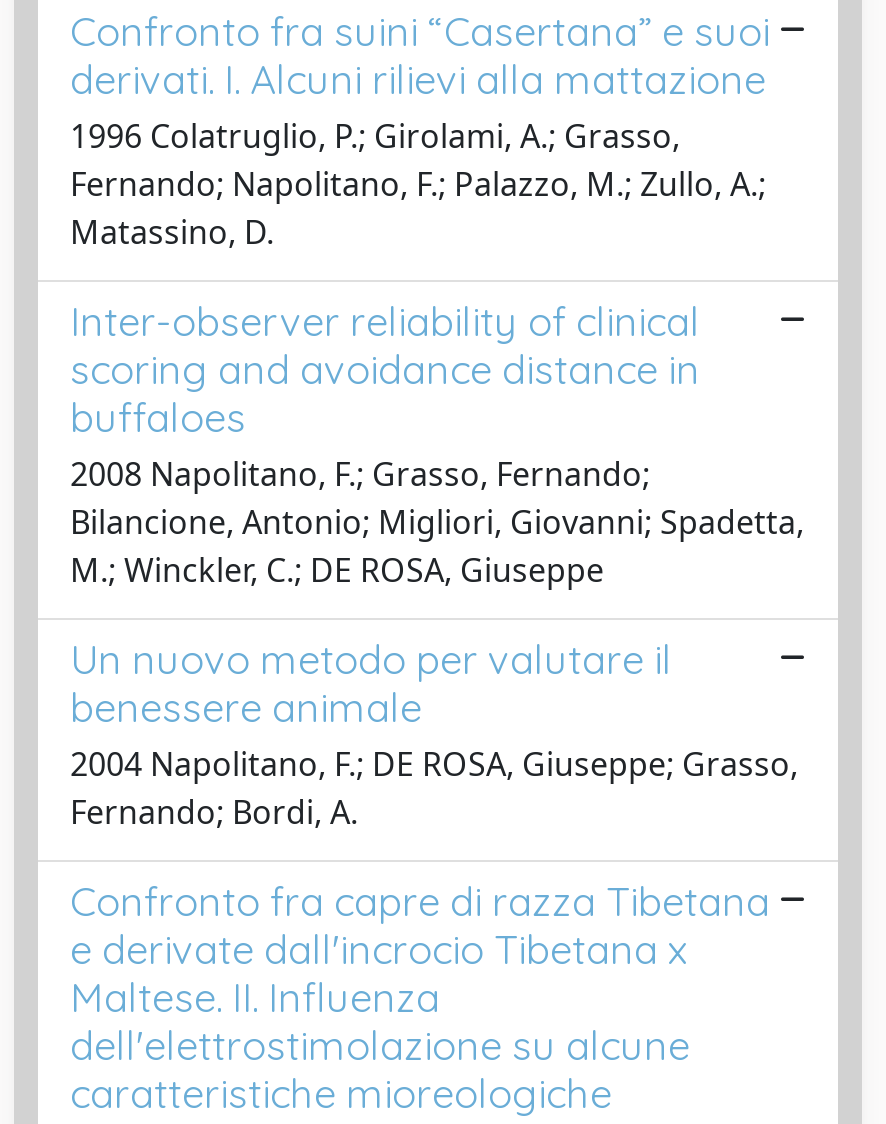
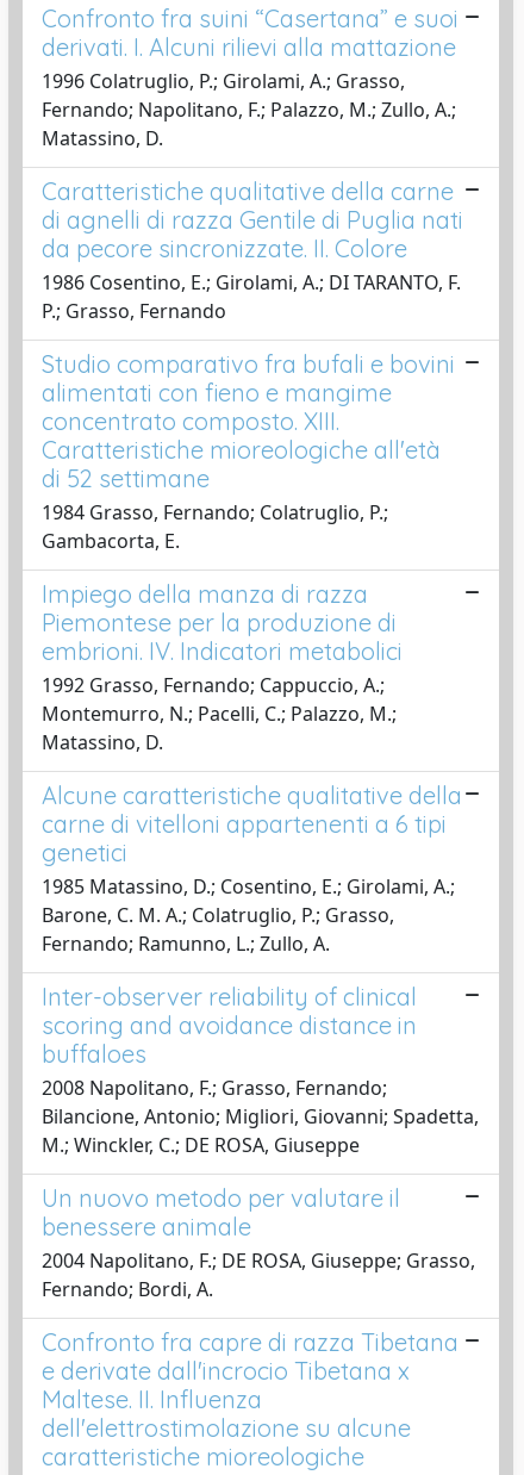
+ Caratteristiche qualitative della carne
+ di agnelli di razza Gentile di Puglia nati
+ da pecore sincronizzate. II. Colore
+ 1986 Cosentino, E.; Girolami, A.; DI TARANTO, F.
+ P.; Grasso, Fernando
+ Studio comparativo fra bufali e bovini
+ alimentati con fieno e mangime
+ concentrato composto. XIII.
+ Caratteristiche mioreologiche all'età
+ di 52 settimane
+ 1984 Grasso, Fernando; Colatruglio, P.;
+ Gambacorta, E.
+ Impiego della manza di razza
+ Piemontese per la produzione di
+ embrioni. IV. Indicatori metabolici
+ 1992 Grasso, Fernando; Cappuccio, A.;
+ Montemurro, N.; Pacelli, C.; Palazzo, M.;
+ Matassino, D.
+ Alcune caratteristiche qualitative della
+ carne di vitelloni appartenenti a 6 tipi
+ genetici
+ 1985 Matassino, D.; Cosentino, E.; Girolami, A.;
+ Barone, C. M. A.; Colatruglio, P.; Grasso,
+ Fernando; Ramunno, L.; Zullo, A.
